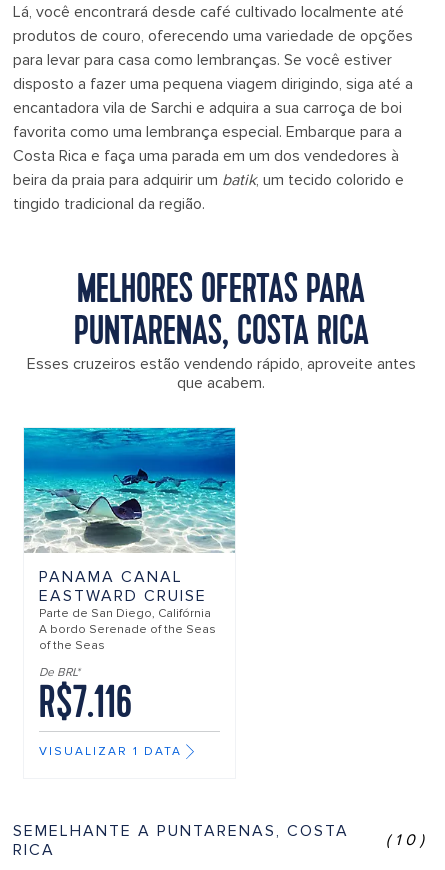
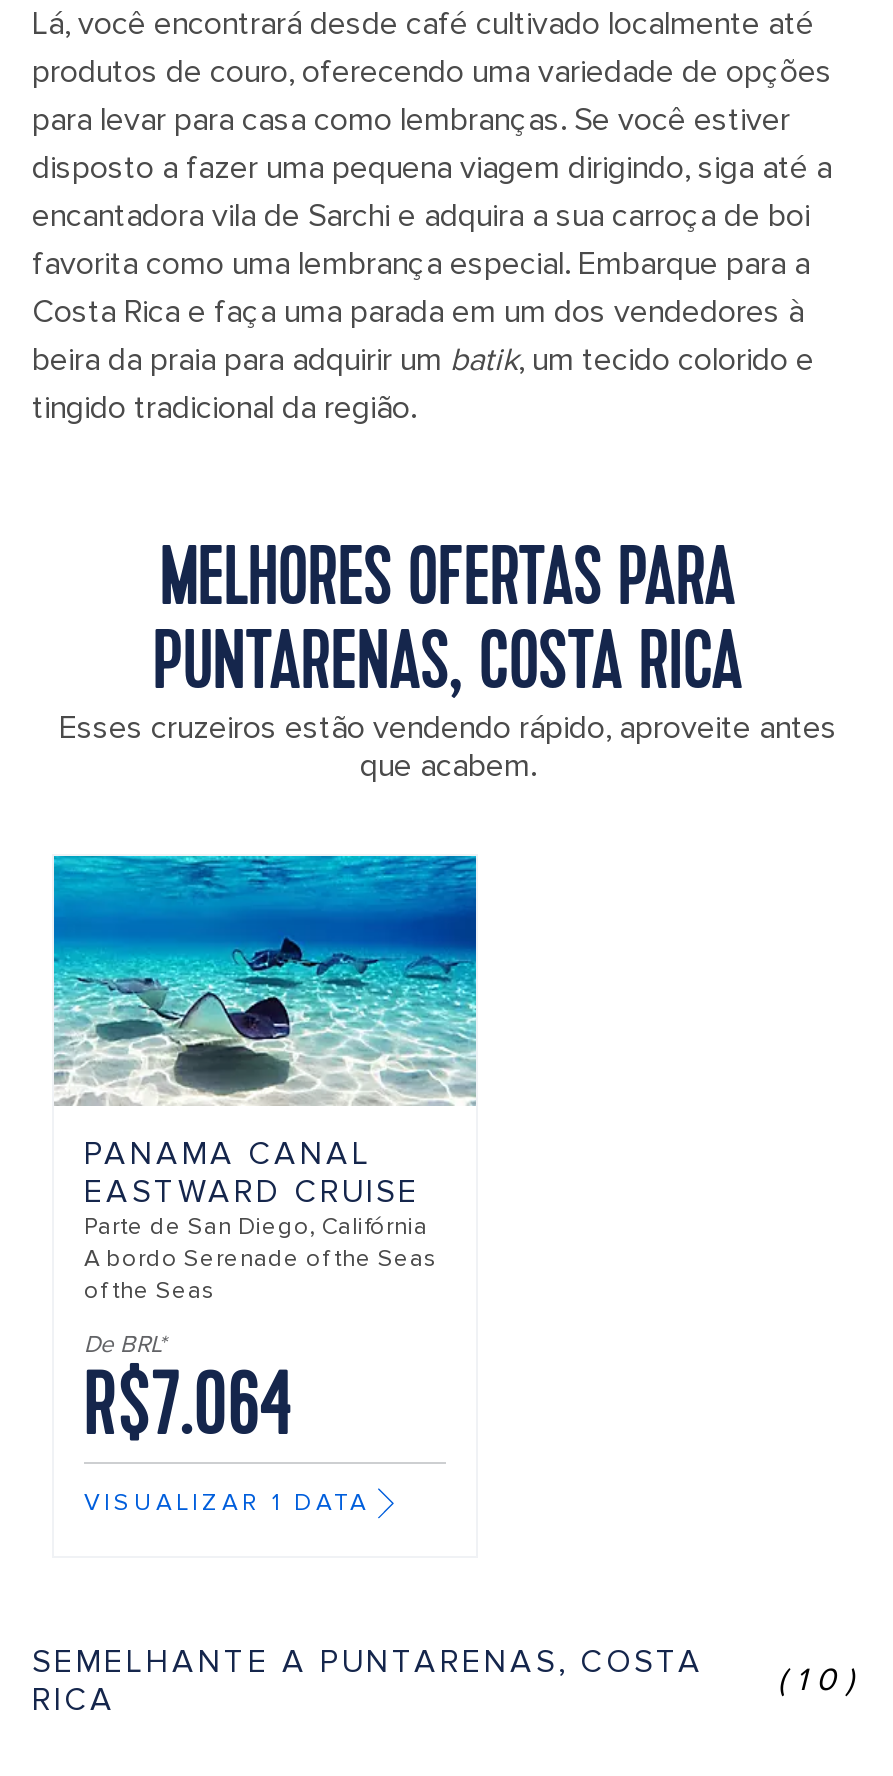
- R$7.116
+ R$7.064
